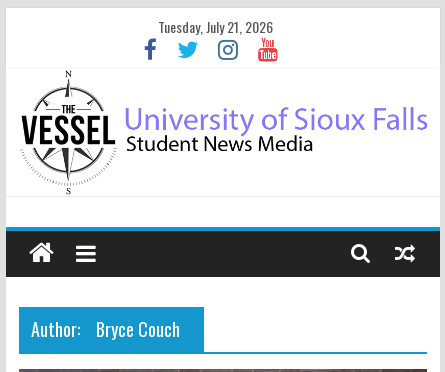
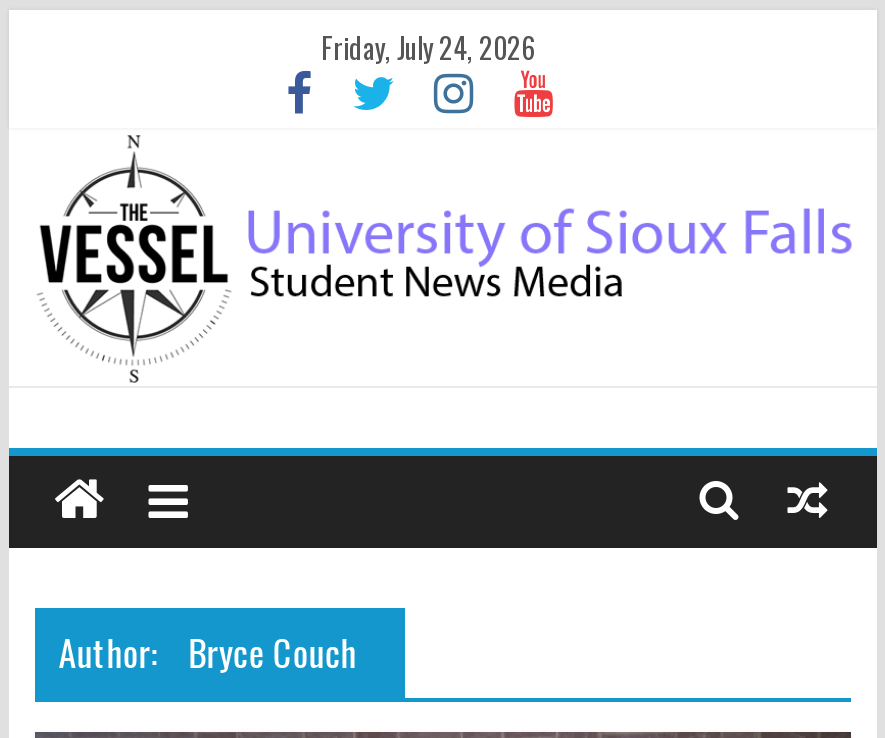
- Tuesday, July 21, 2026
+ Friday, July 24, 2026
